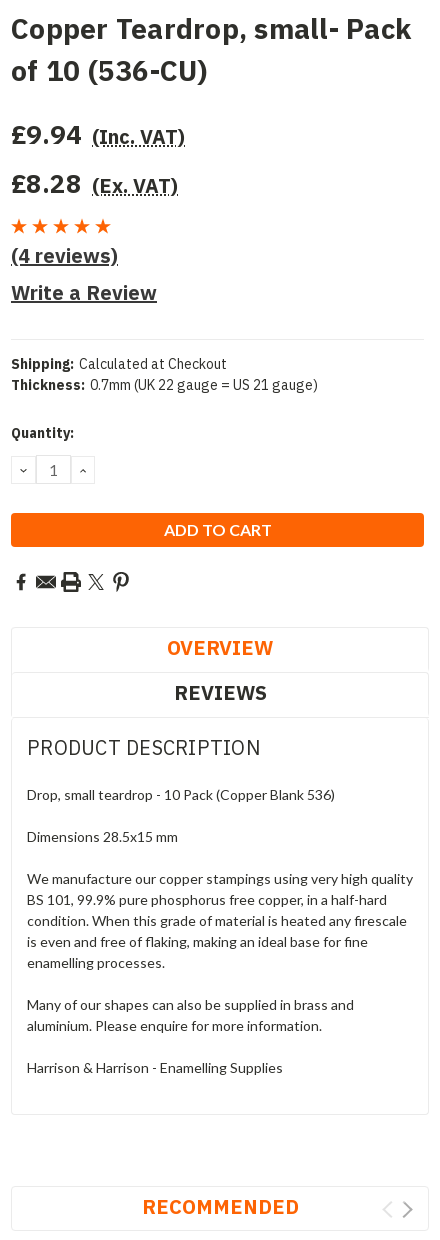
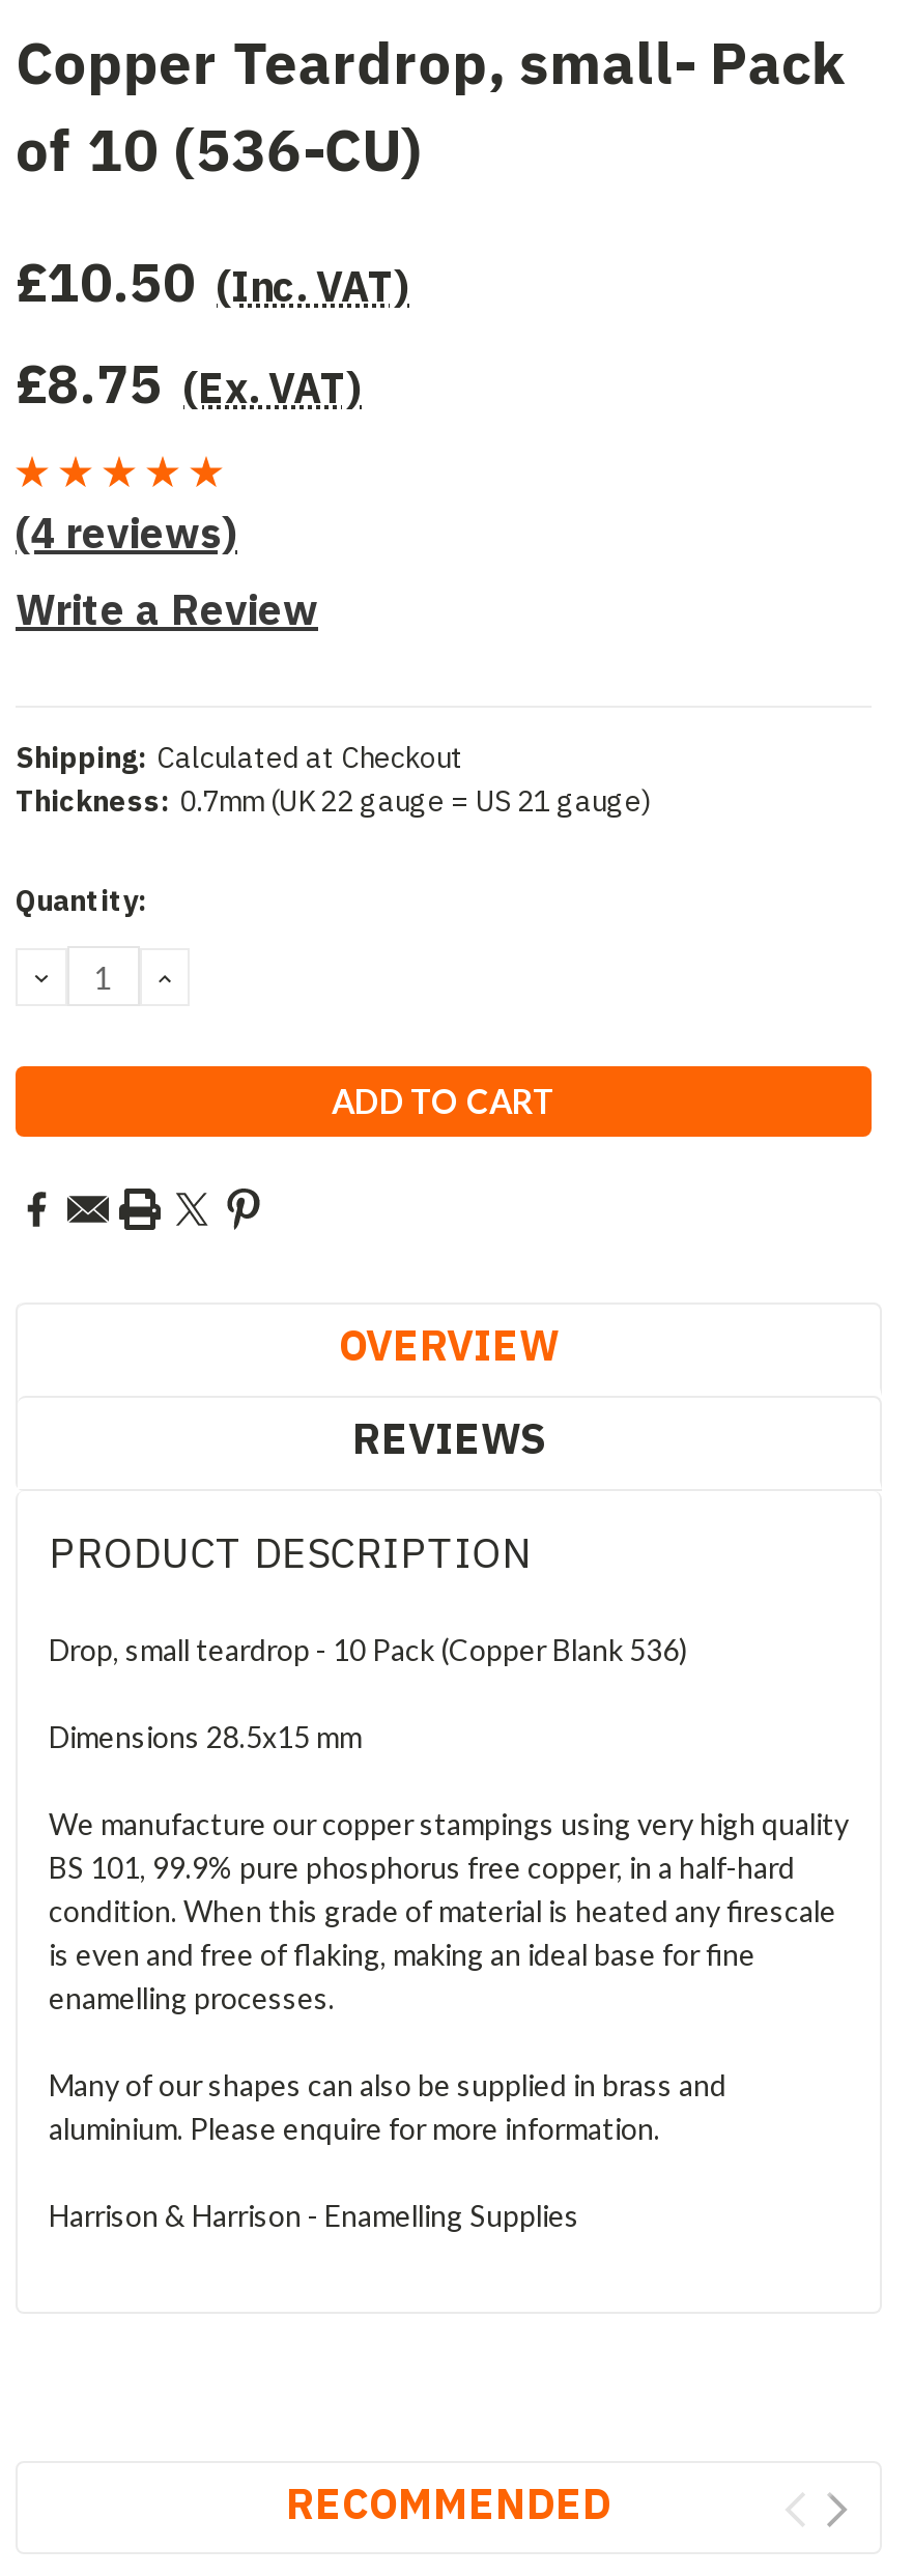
- £9.94 (Inc. VAT)
+ £10.50 (Inc. VAT)

- £8.28 (Ex. VAT)
+ £8.75 (Ex. VAT)
